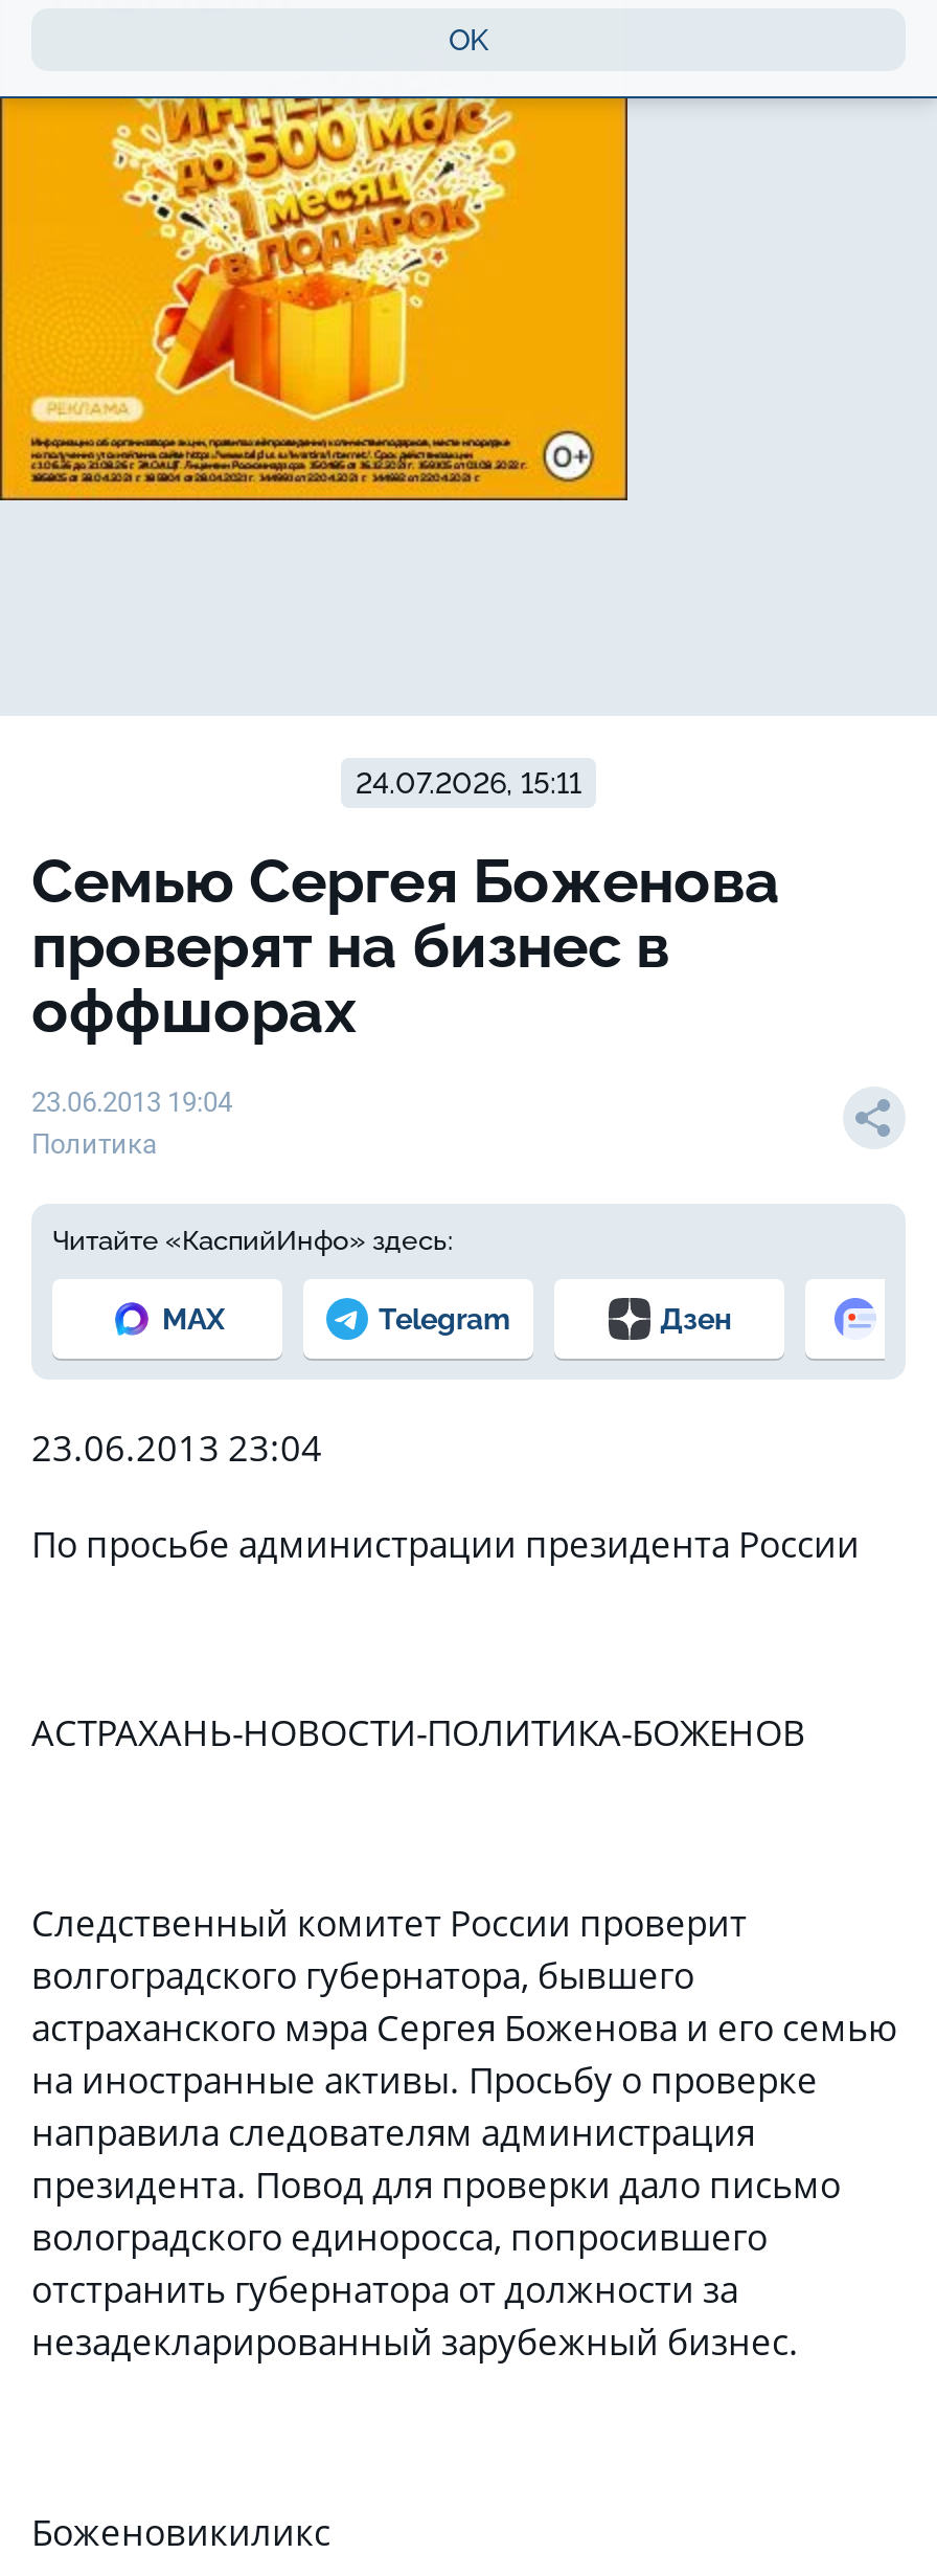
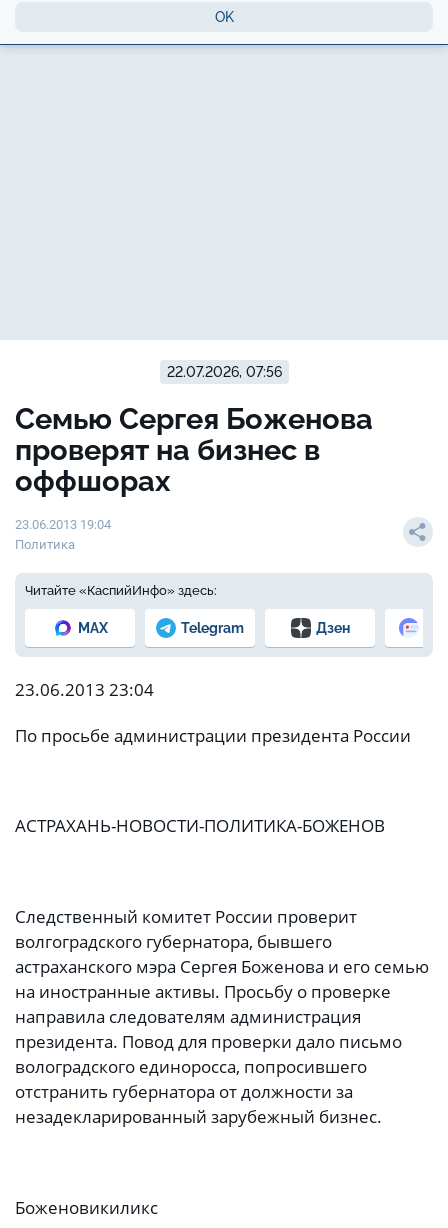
- [image]

- 24.07.2026, 15:11
+ 22.07.2026, 07:56
